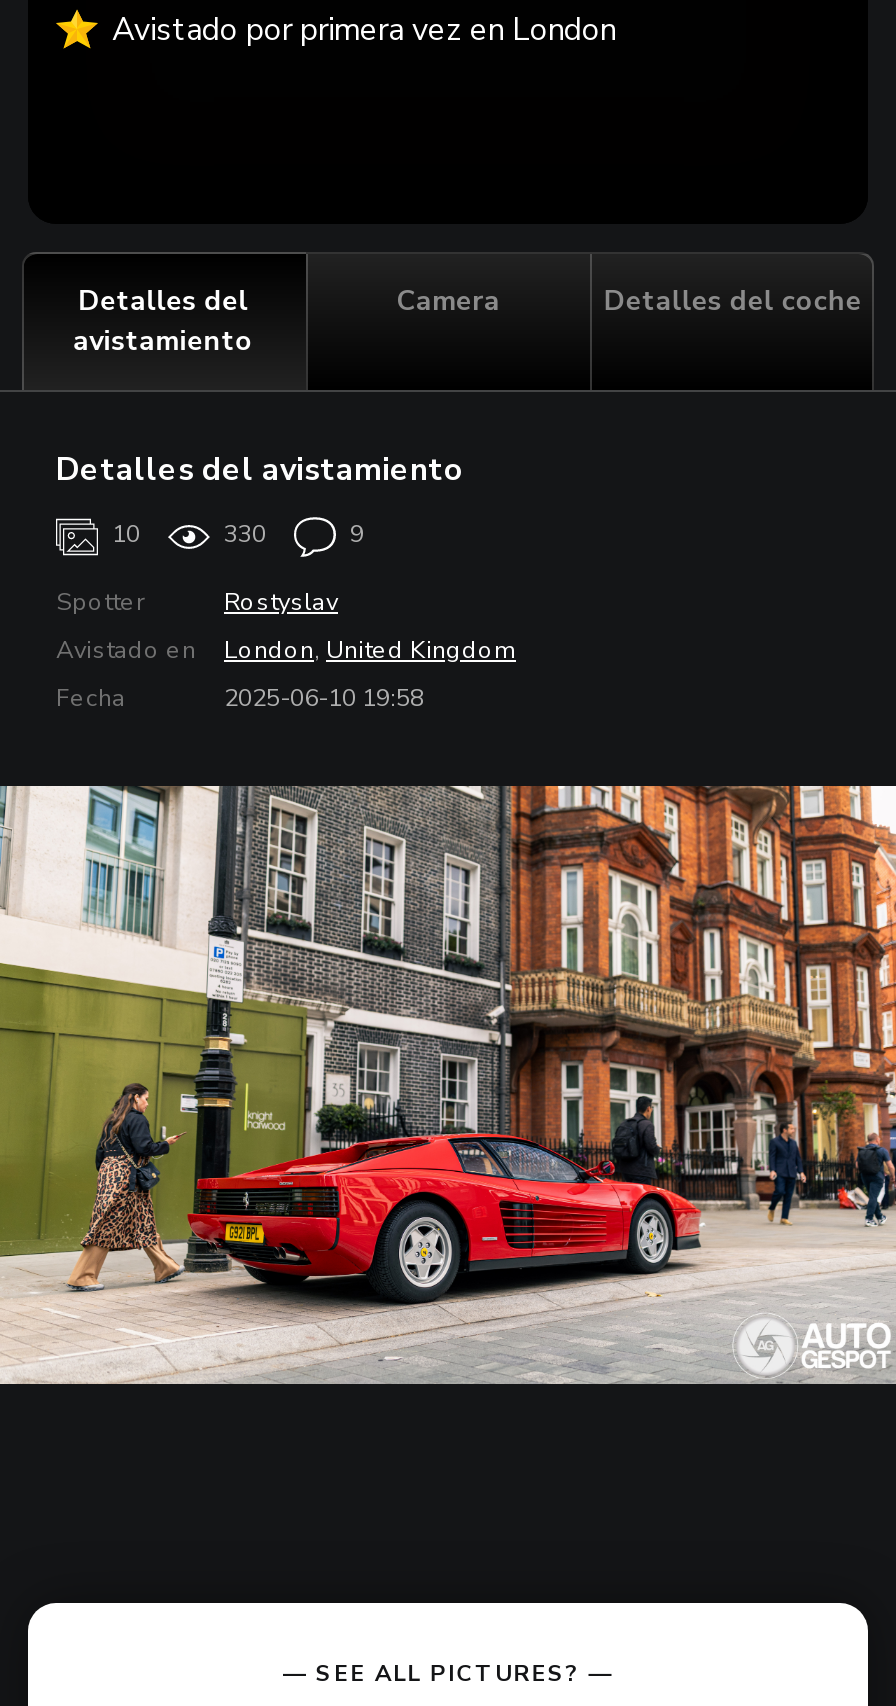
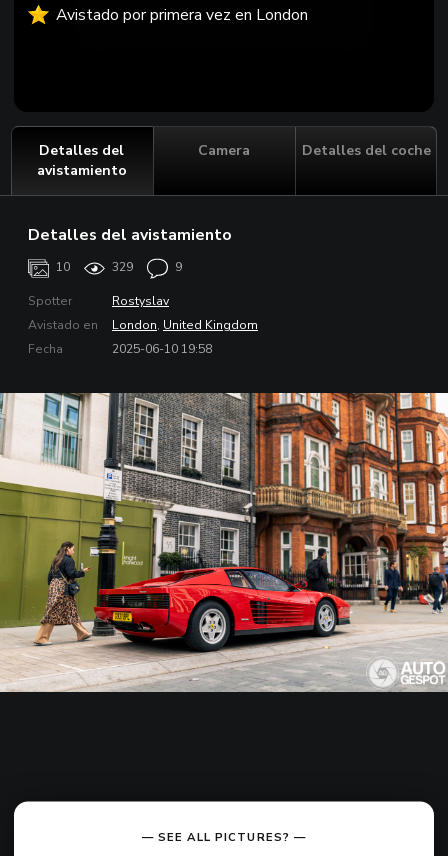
- 330
+ 329
